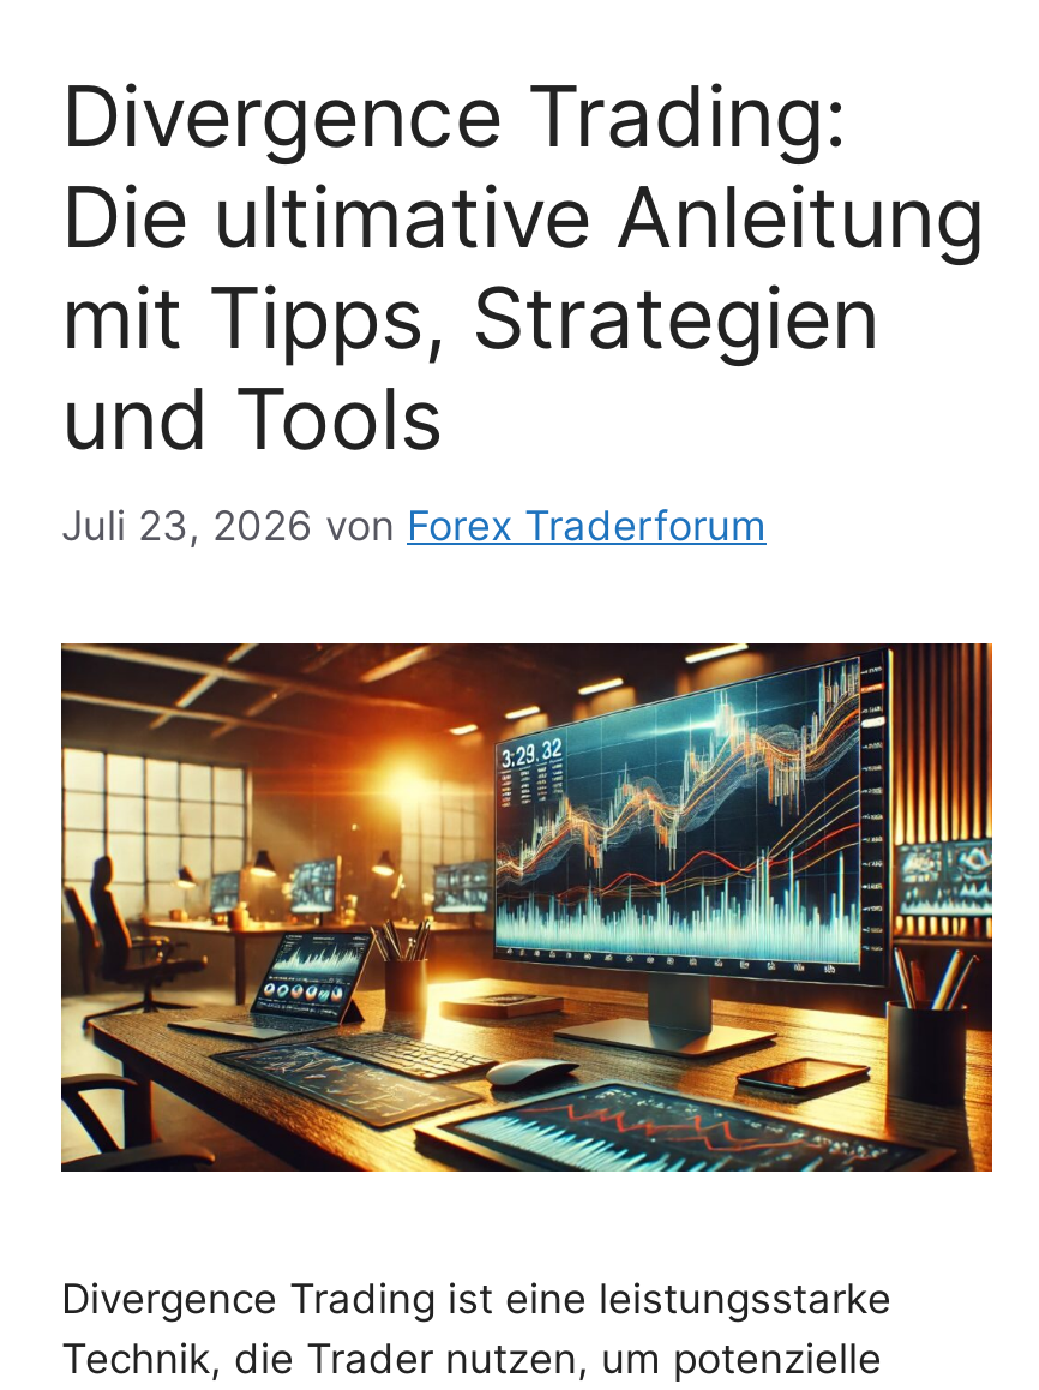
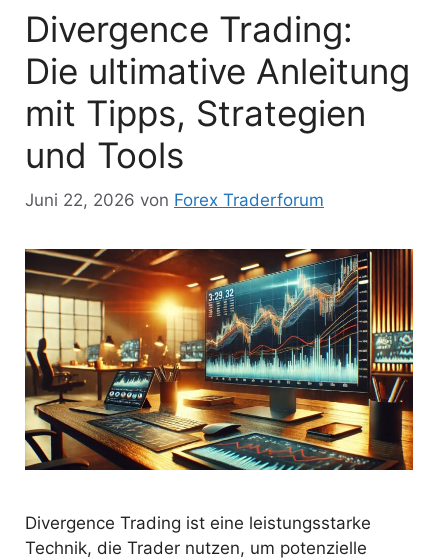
- Juli 23, 2026 von Forex Traderforum
+ Juni 22, 2026 von Forex Traderforum
